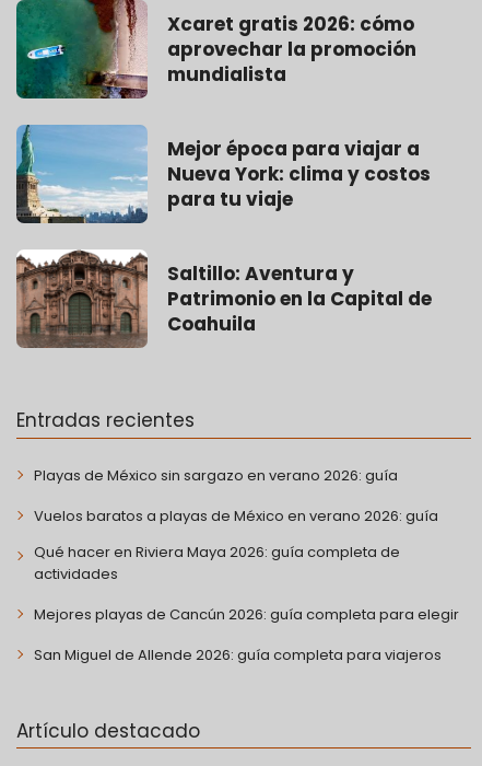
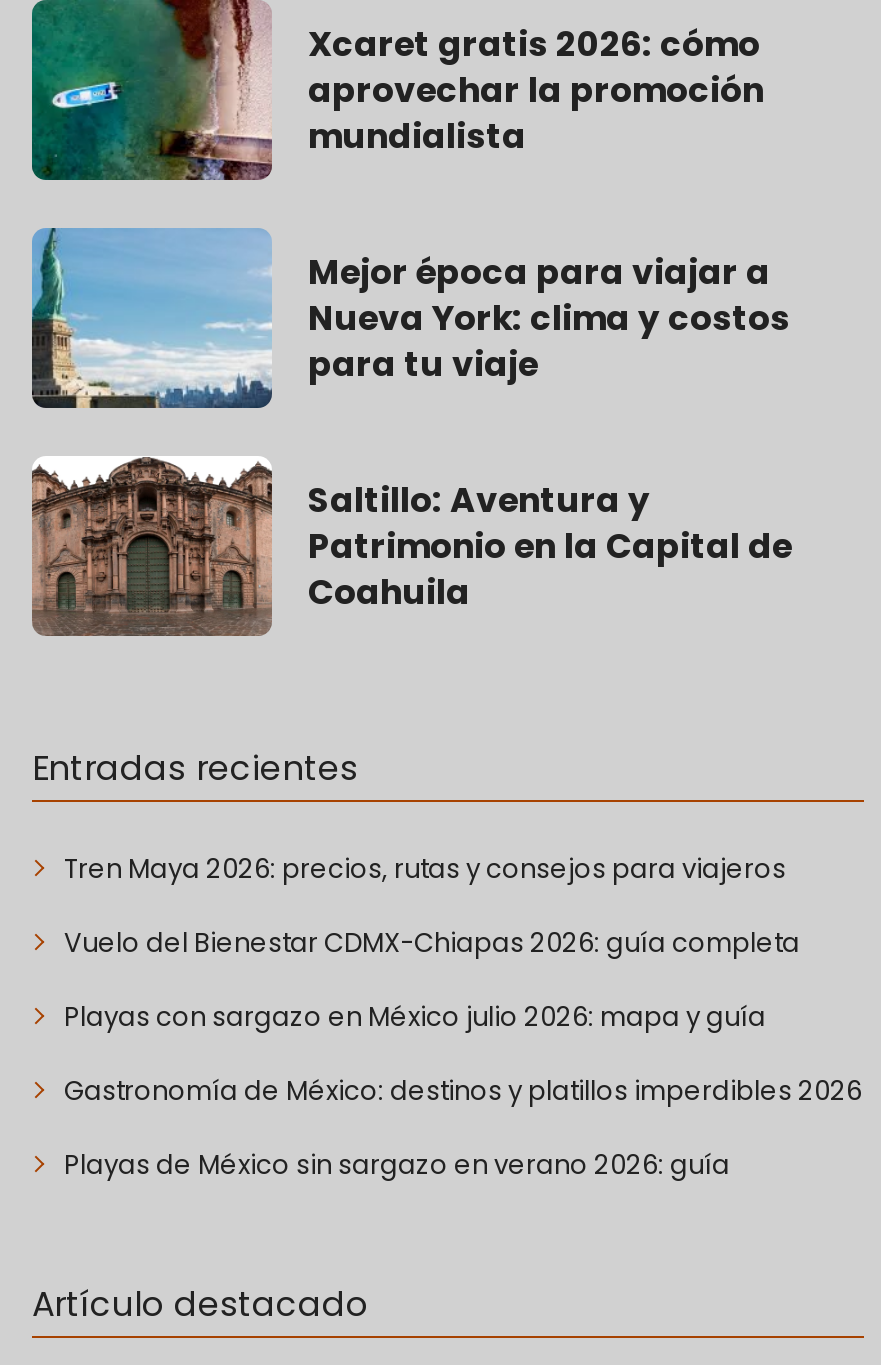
+ Tren Maya 2026: precios, rutas y consejos para viajeros
+ Vuelo del Bienestar CDMX-Chiapas 2026: guía completa
+ Playas con sargazo en México julio 2026: mapa y guía
+ Gastronomía de México: destinos y platillos imperdibles 2026

moved down: Playas de México sin sargazo en verano 2026: guía

- Vuelos baratos a playas de México en verano 2026: guía
- Qué hacer en Riviera Maya 2026: guía completa de
- actividades
- Mejores playas de Cancún 2026: guía completa para elegir
- San Miguel de Allende 2026: guía completa para viajeros
